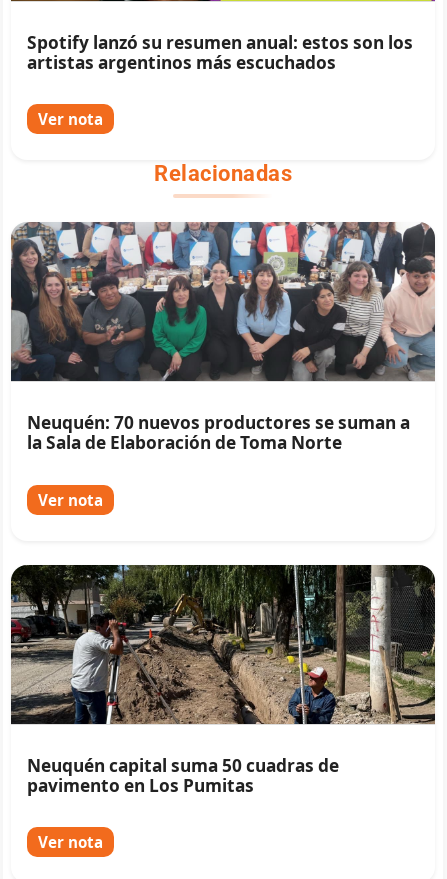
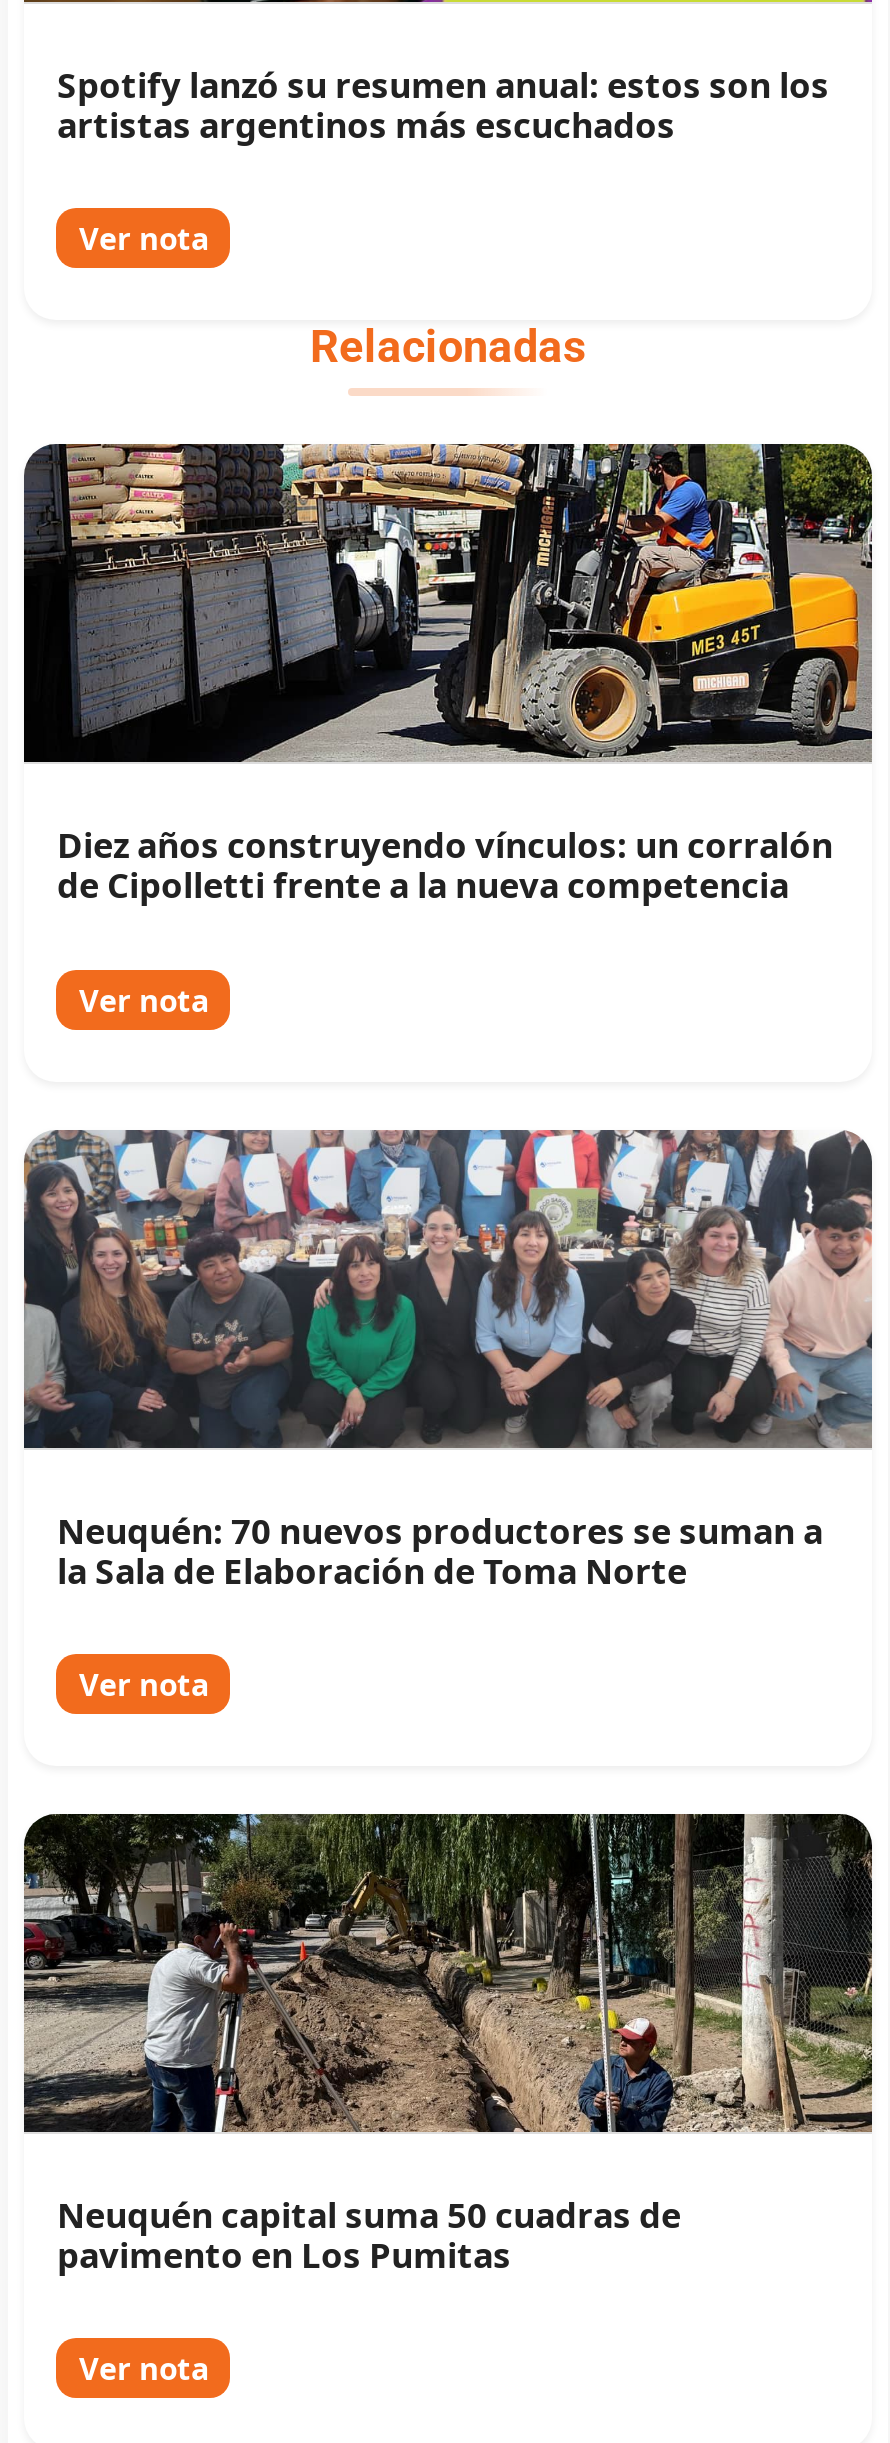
+ [image]
+ Diez años construyendo vínculos: un corralón
+ de Cipolletti frente a la nueva competencia
+ Ver nota
